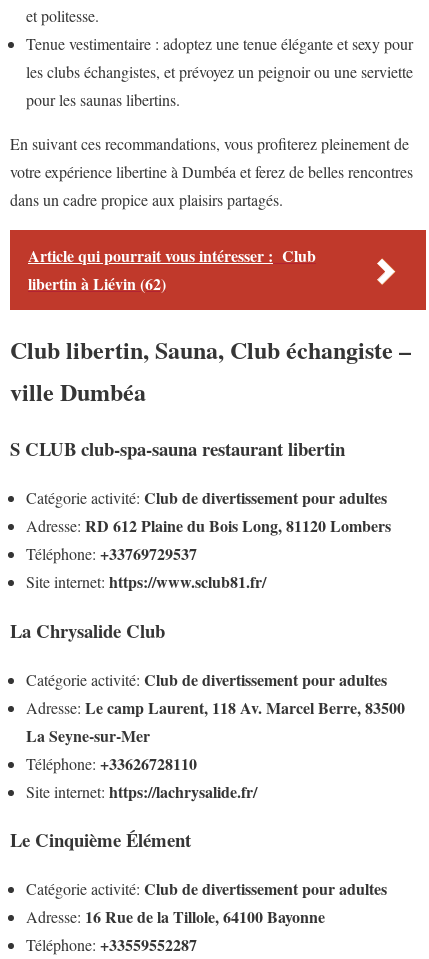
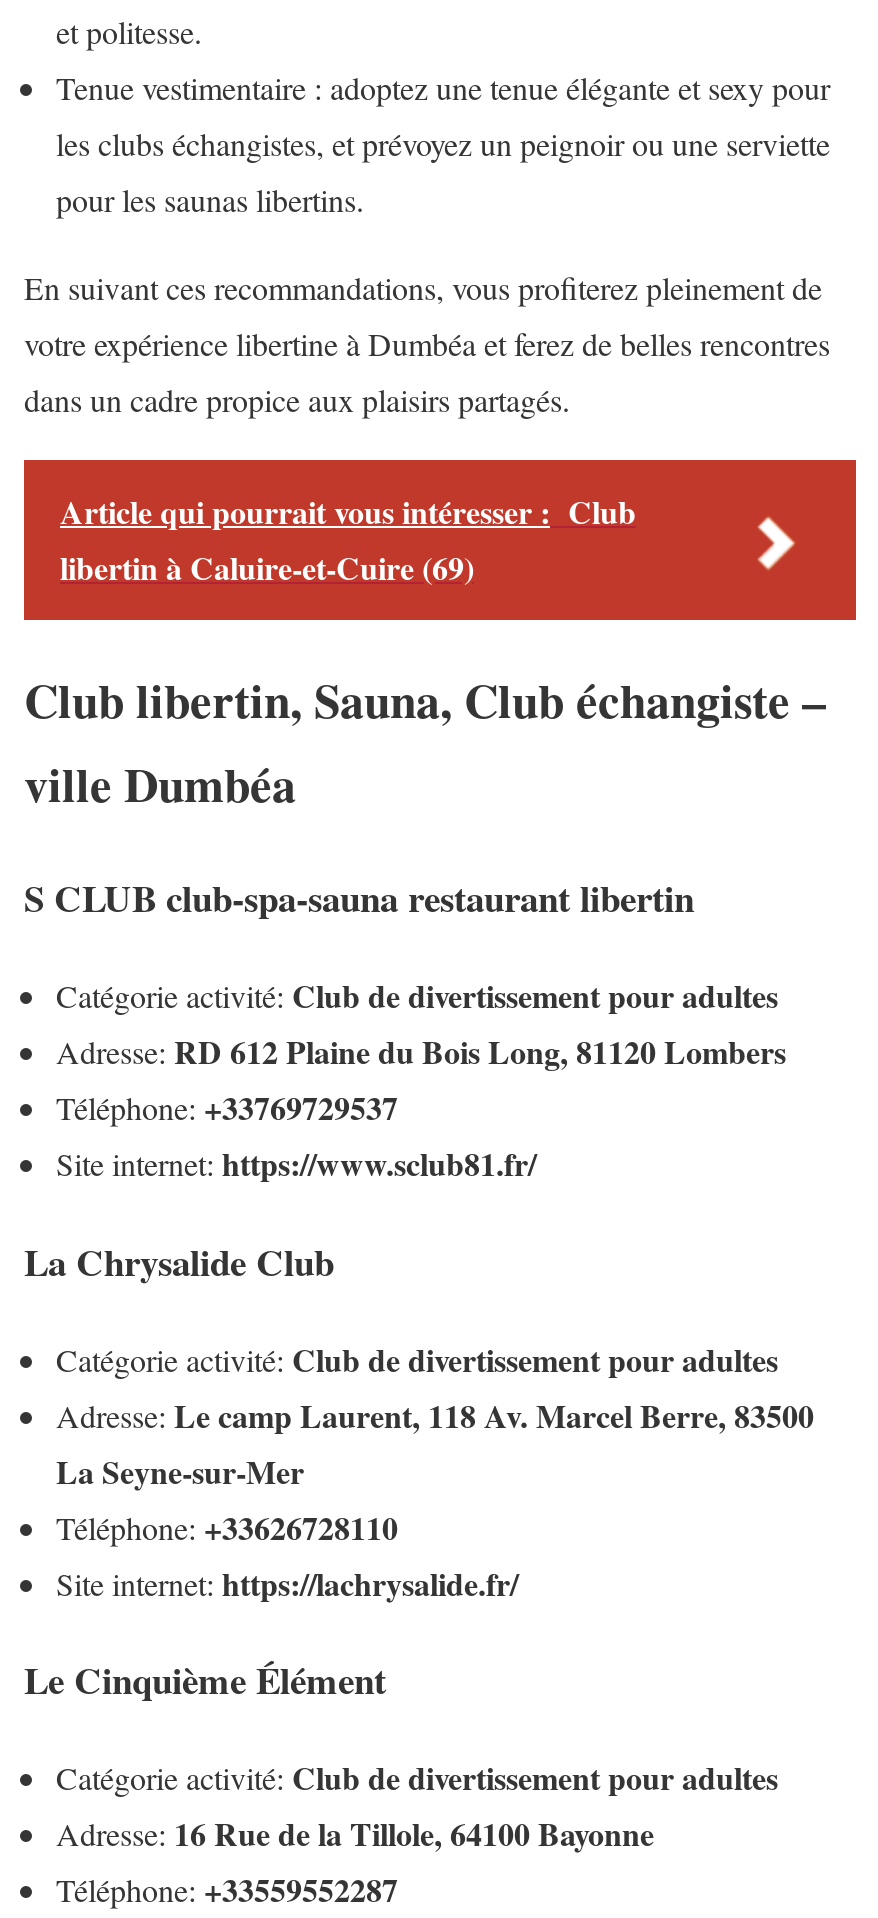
- libertin à Liévin (62)
+ libertin à Caluire-et-Cuire (69)
